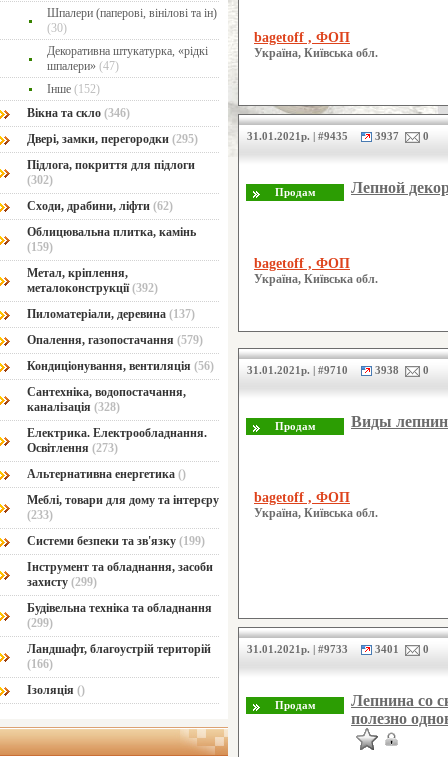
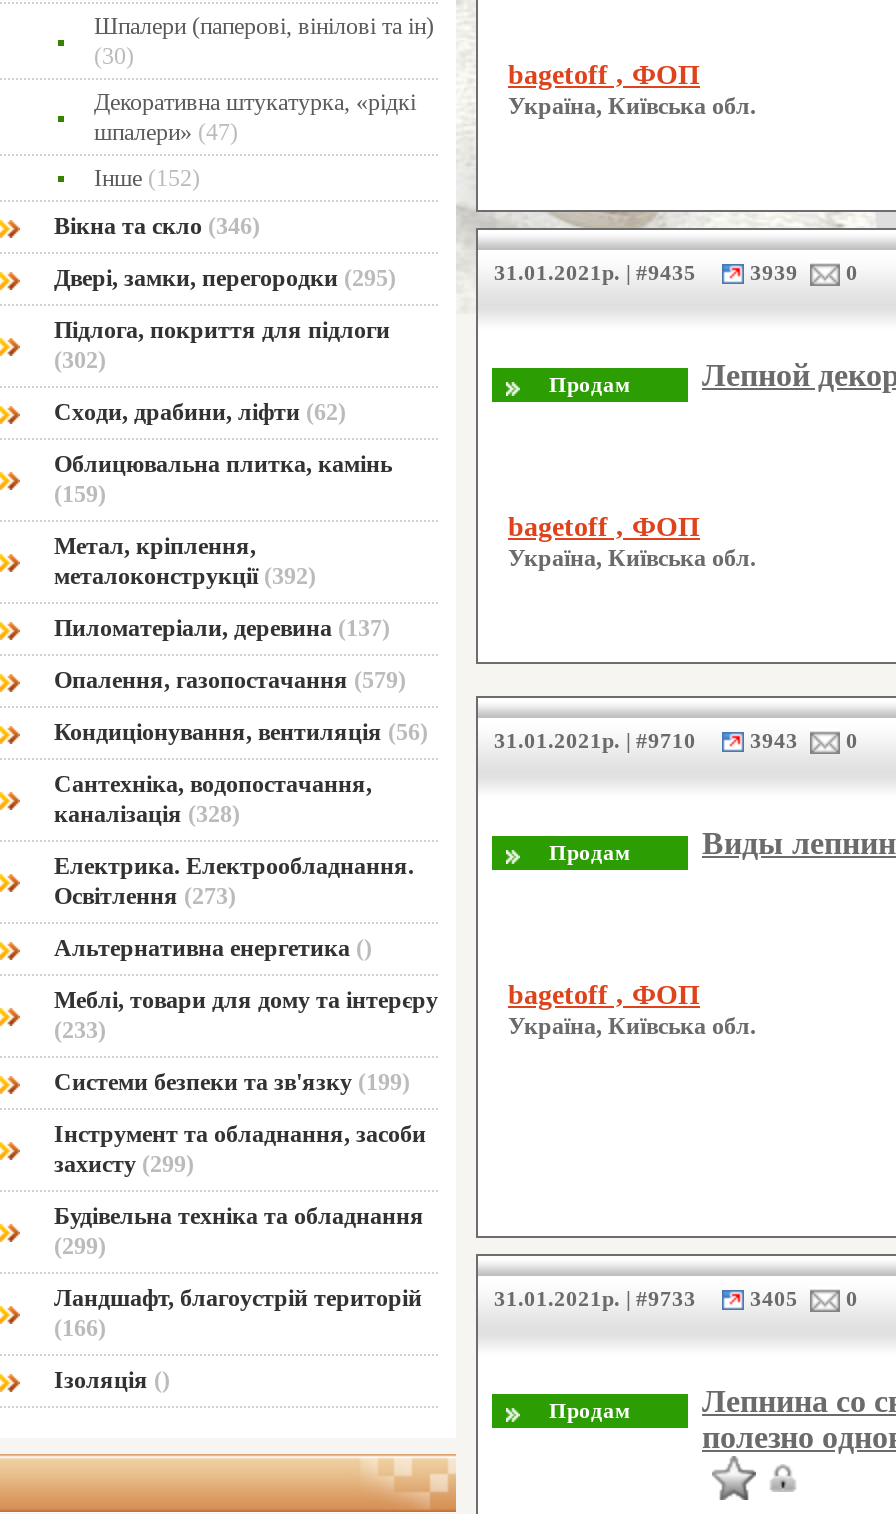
- 3937
+ 3939

- 3938
+ 3943

- 3401
+ 3405
